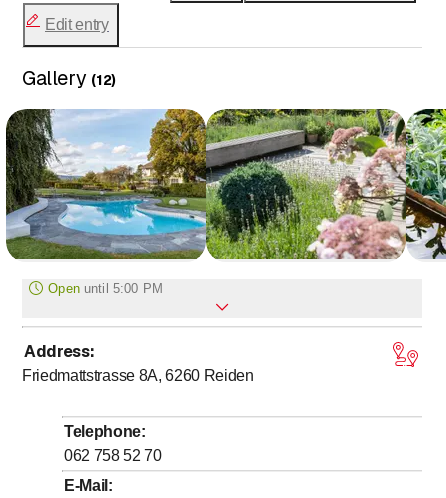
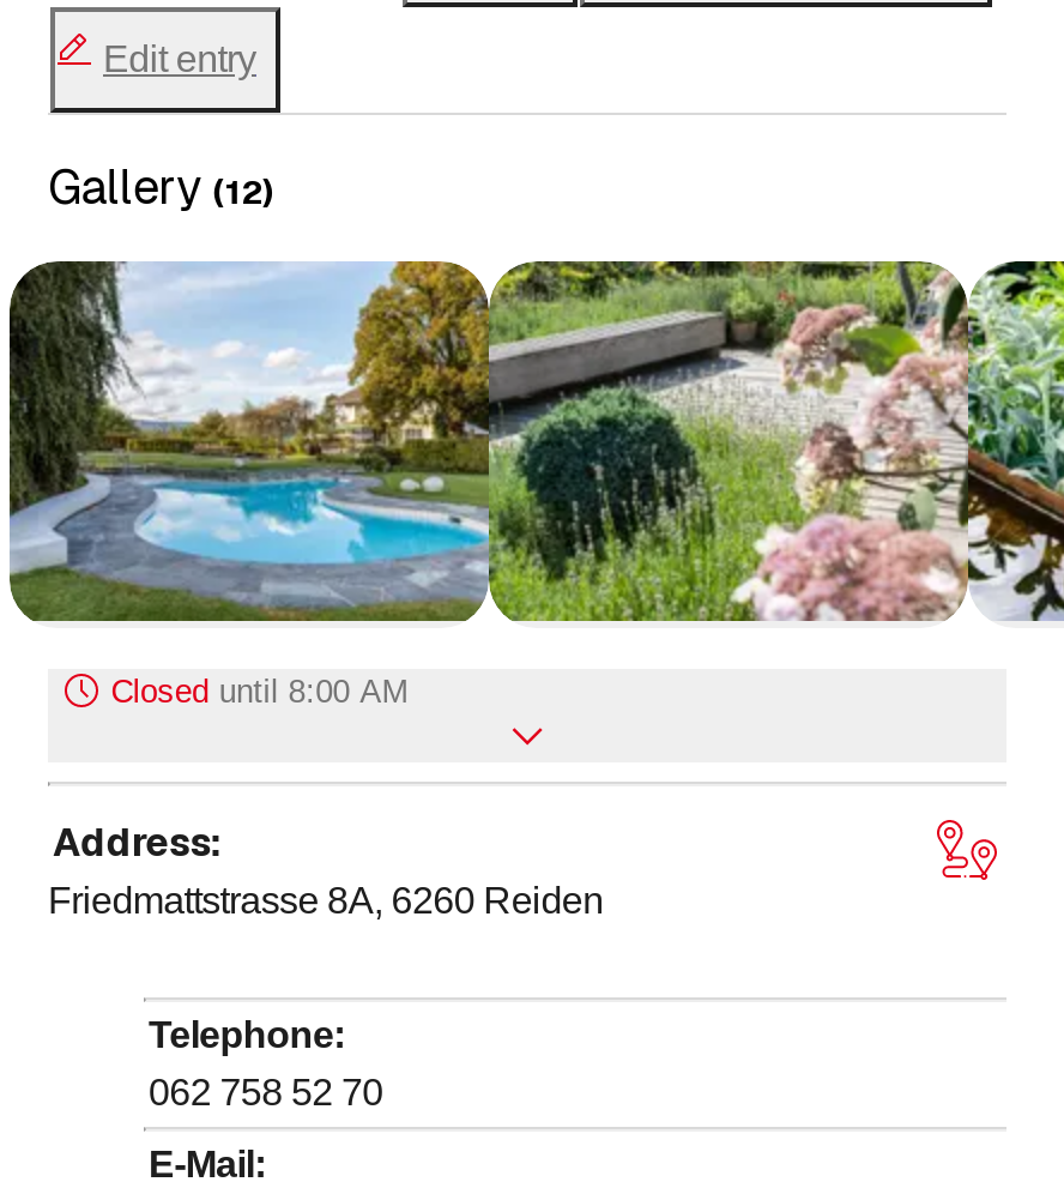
- Open until 5:00 PM
+ Closed until 8:00 AM
